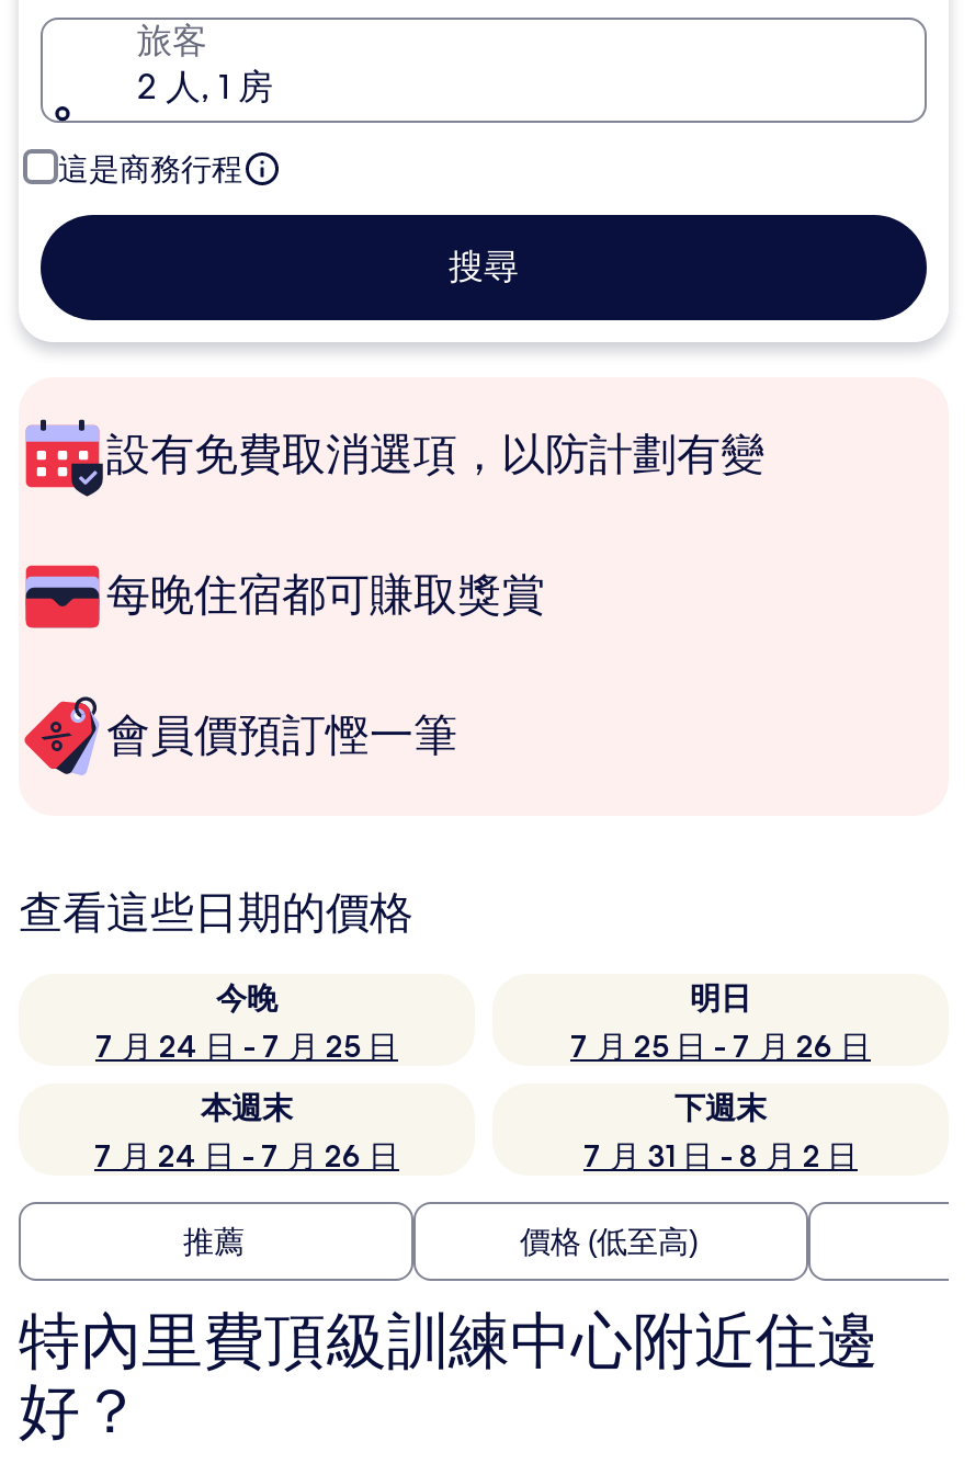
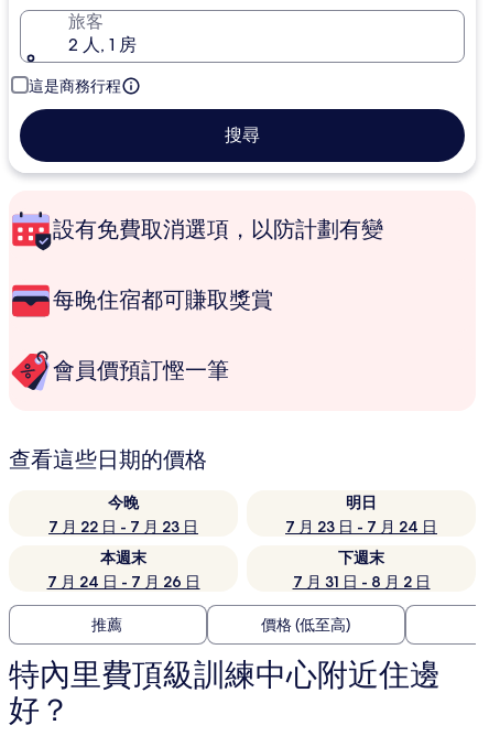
- 7 月 24 日 - 7 月 25 日
+ 7 月 22 日 - 7 月 23 日

- 7 月 25 日 - 7 月 26 日
+ 7 月 23 日 - 7 月 24 日
